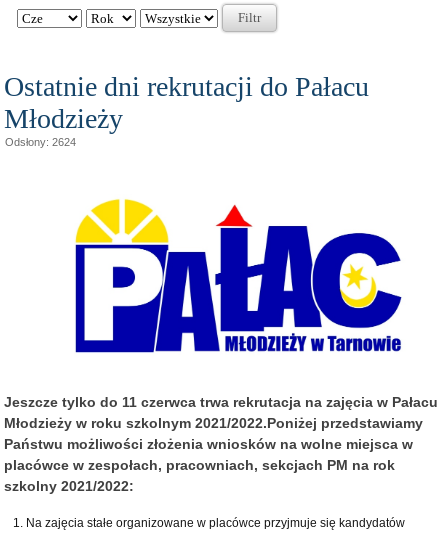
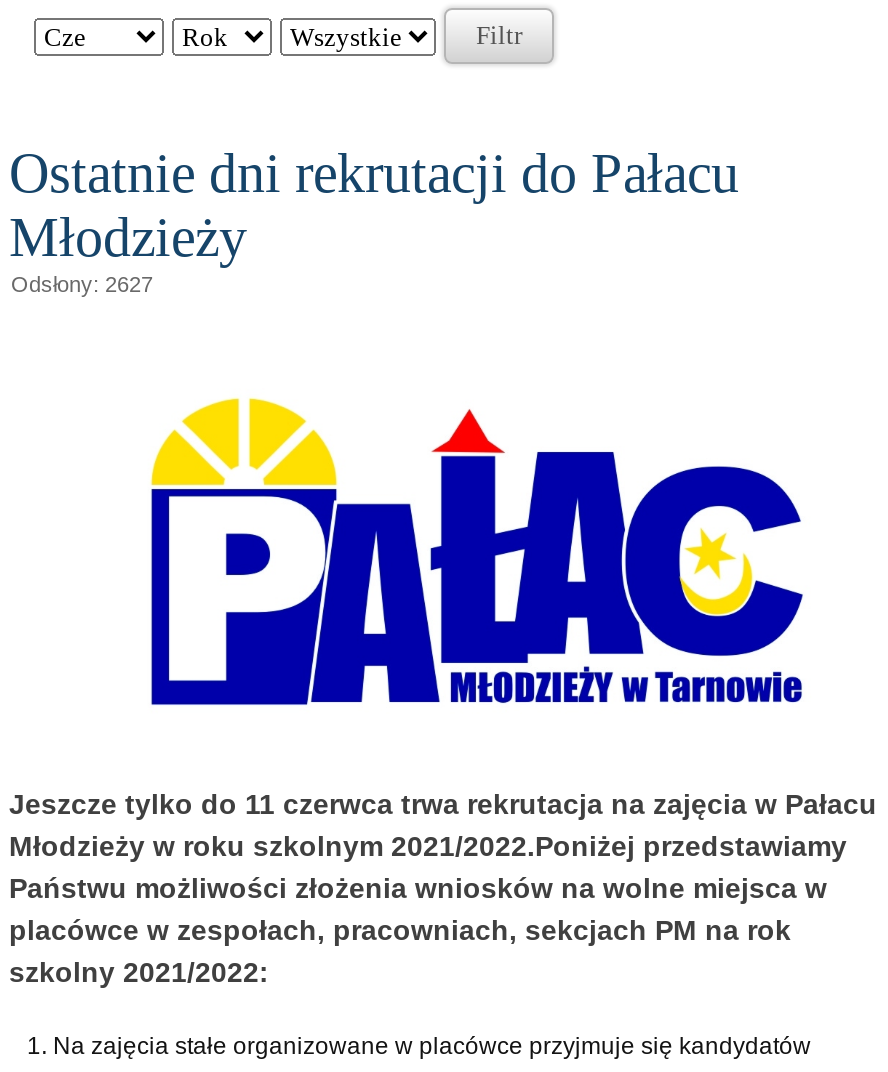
- Odsłony: 2624
+ Odsłony: 2627
